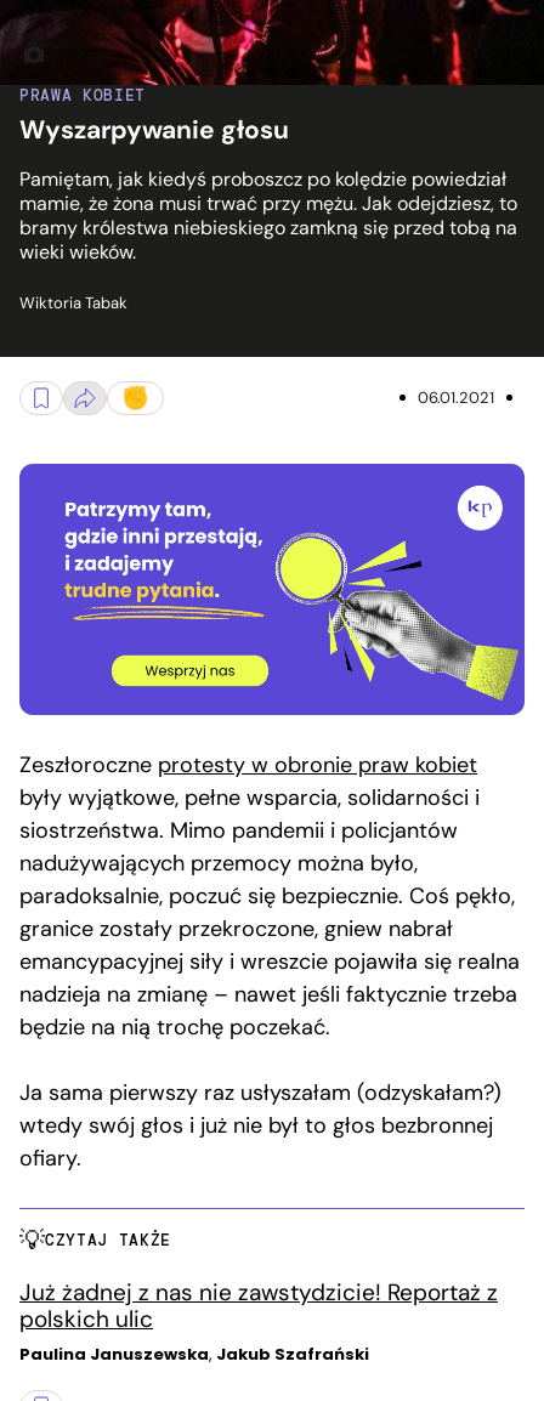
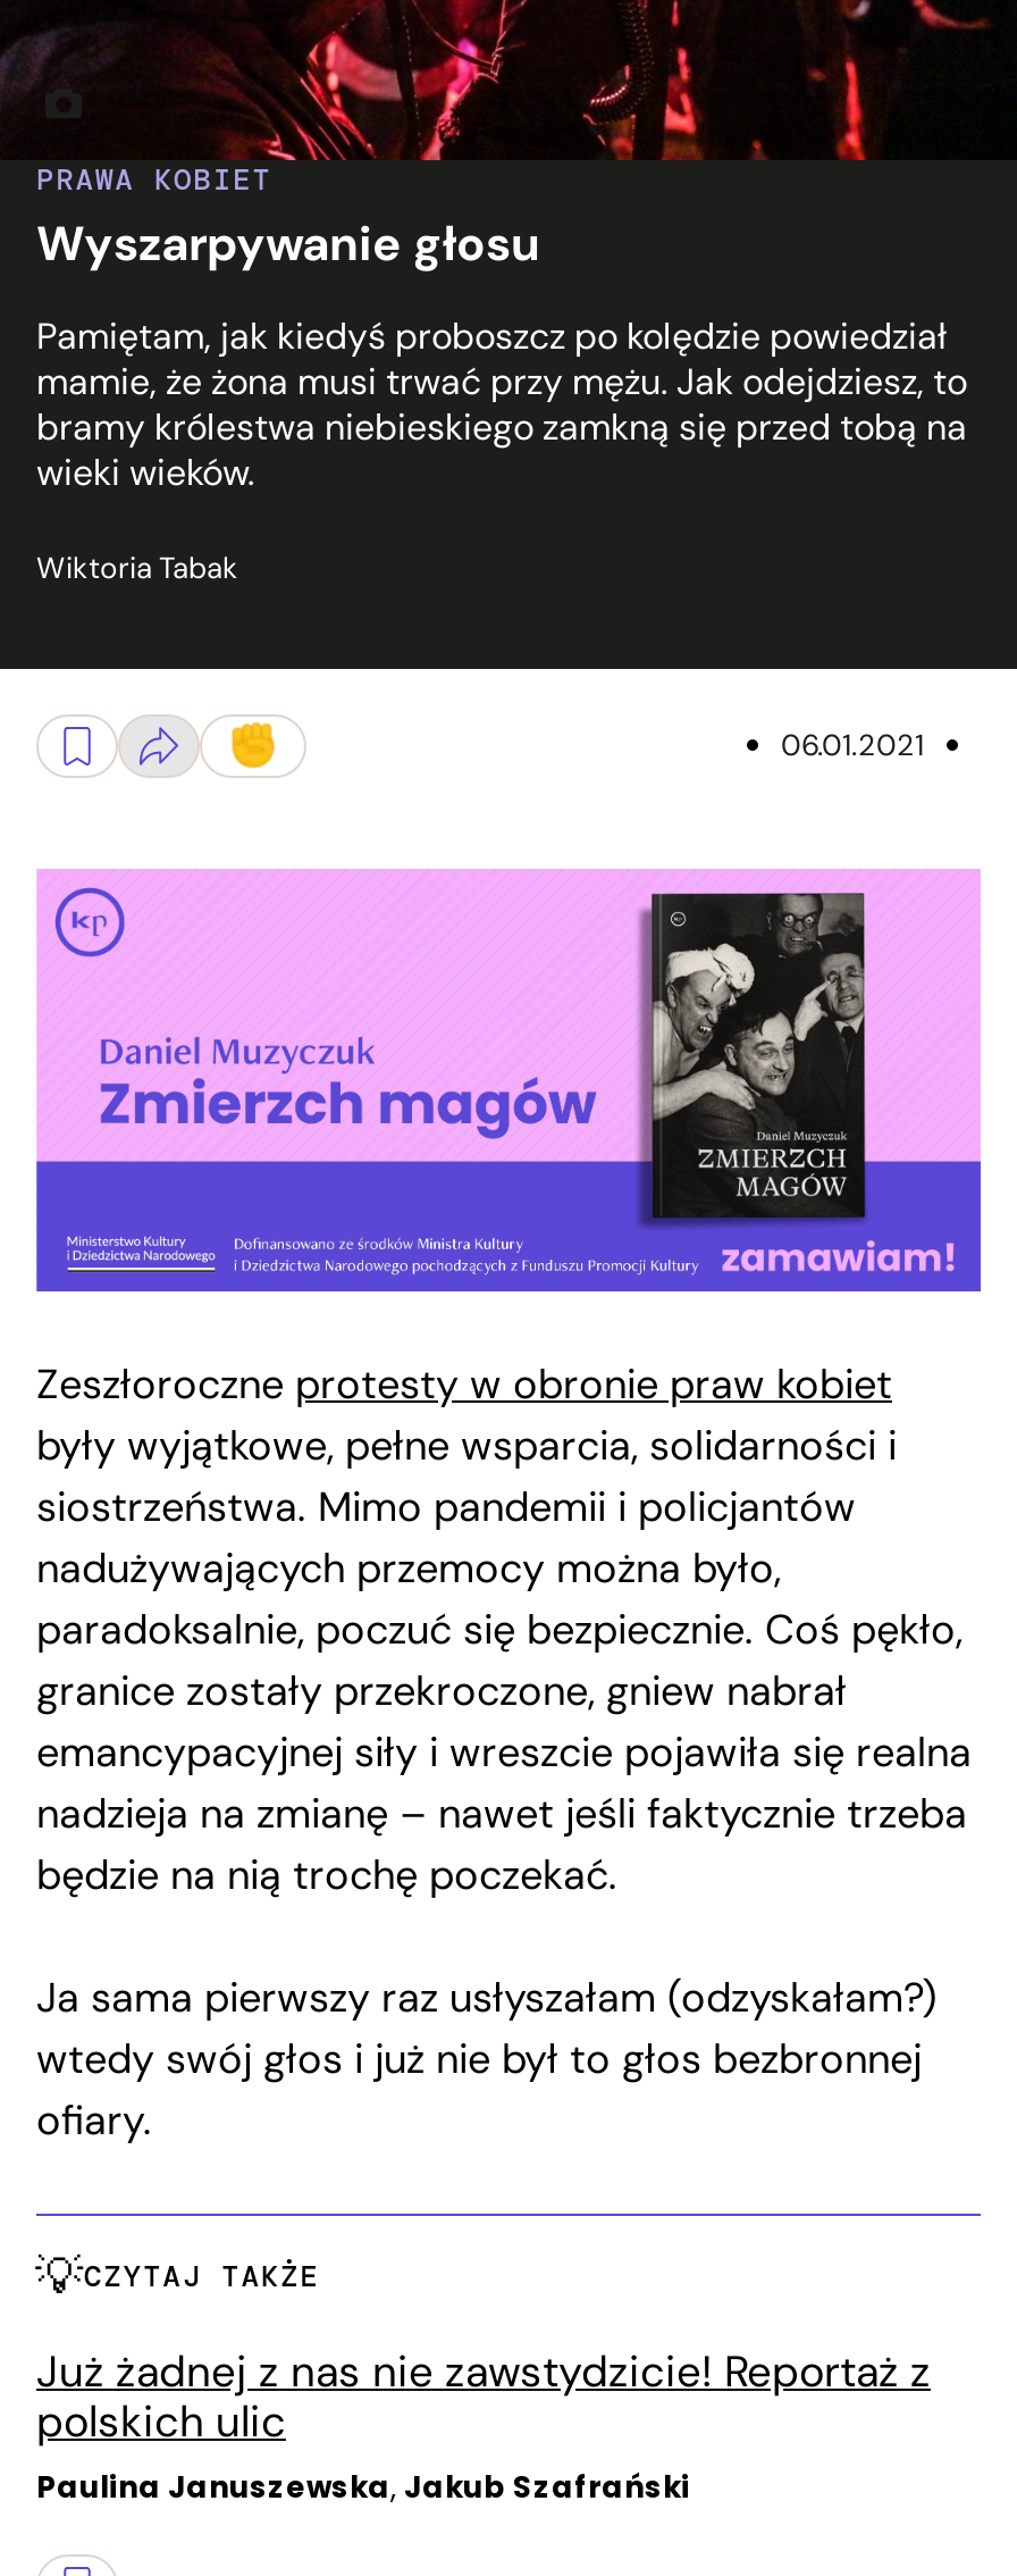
- [image]
+ [image]
